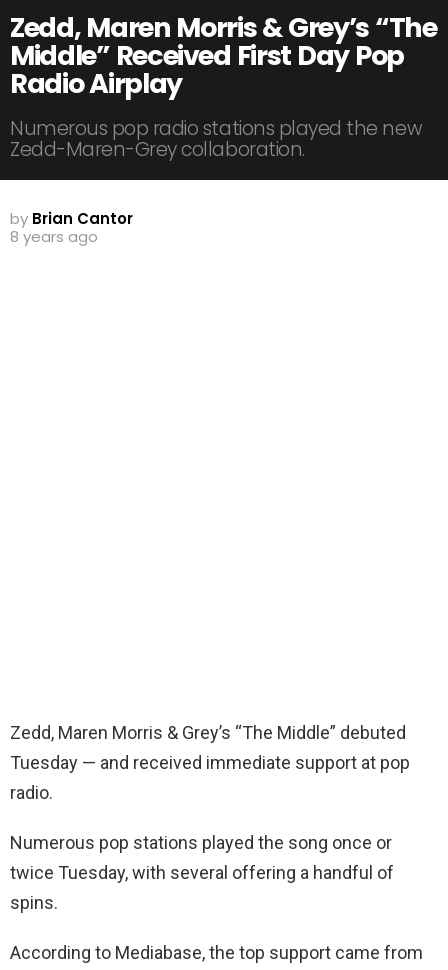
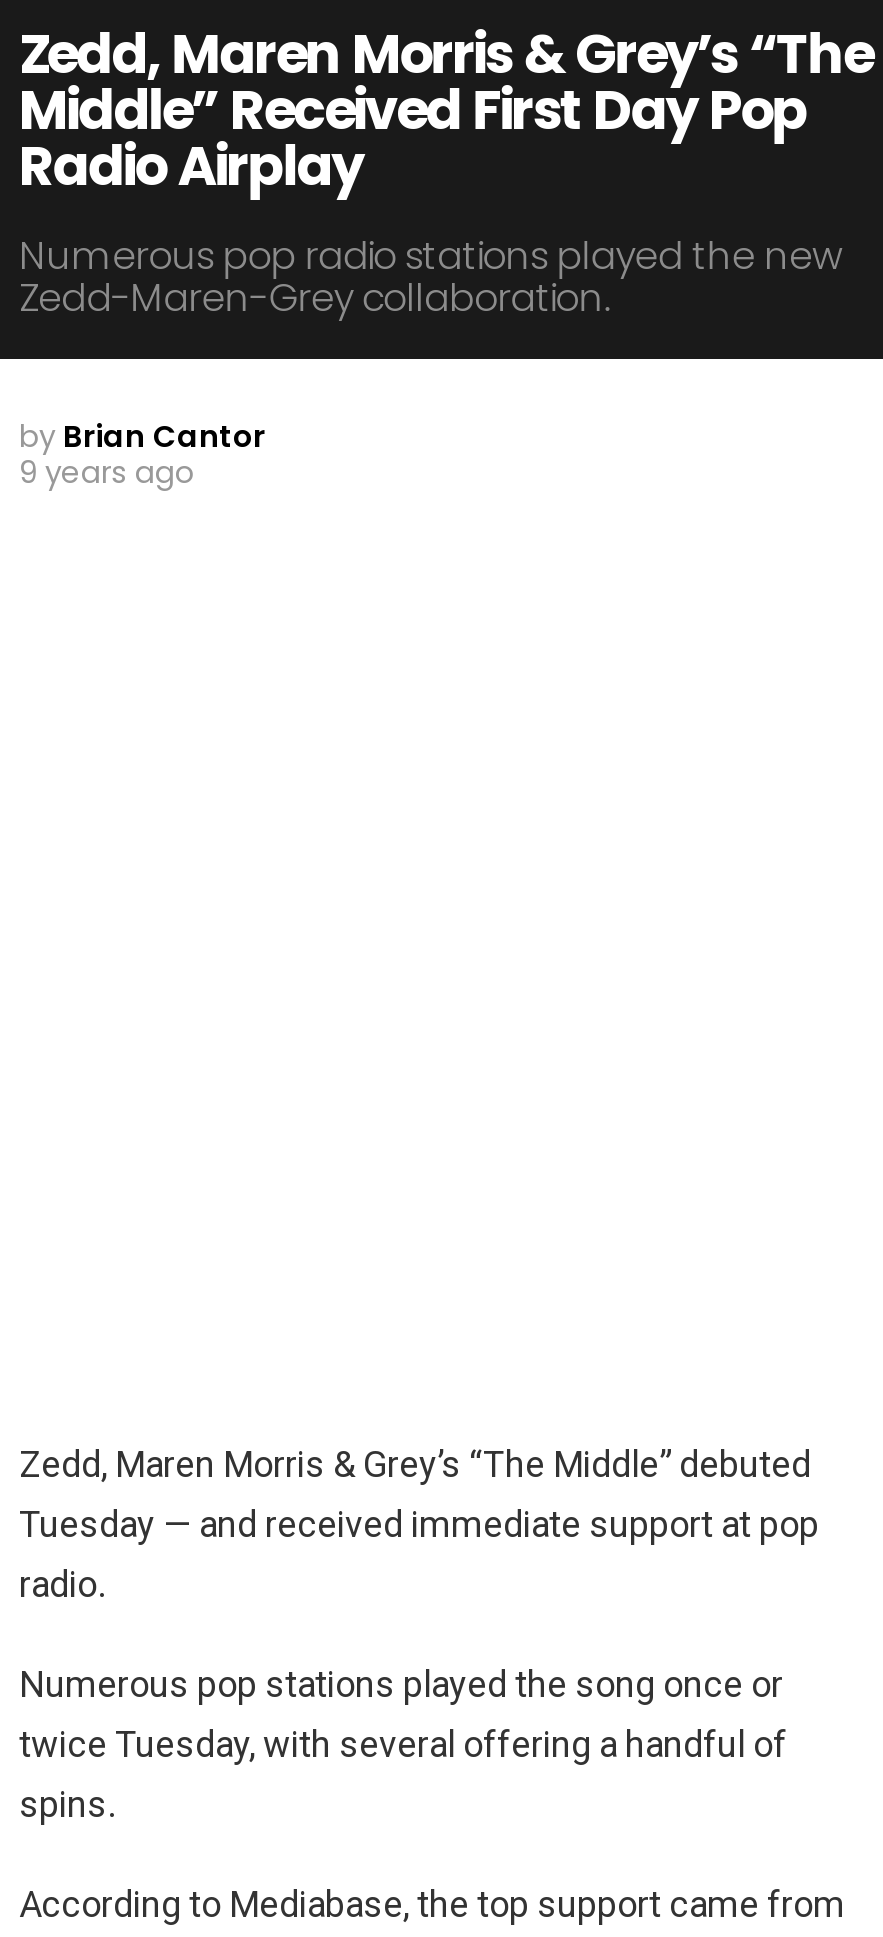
- 8 years ago
+ 9 years ago
